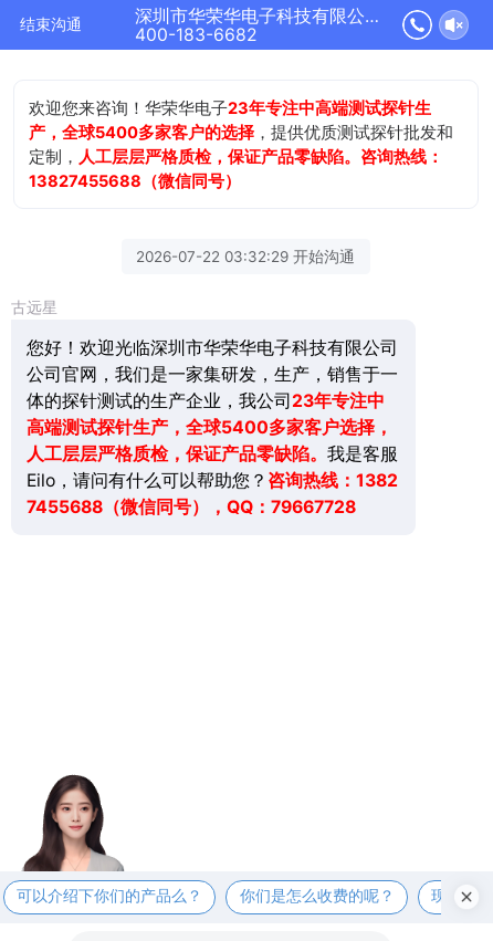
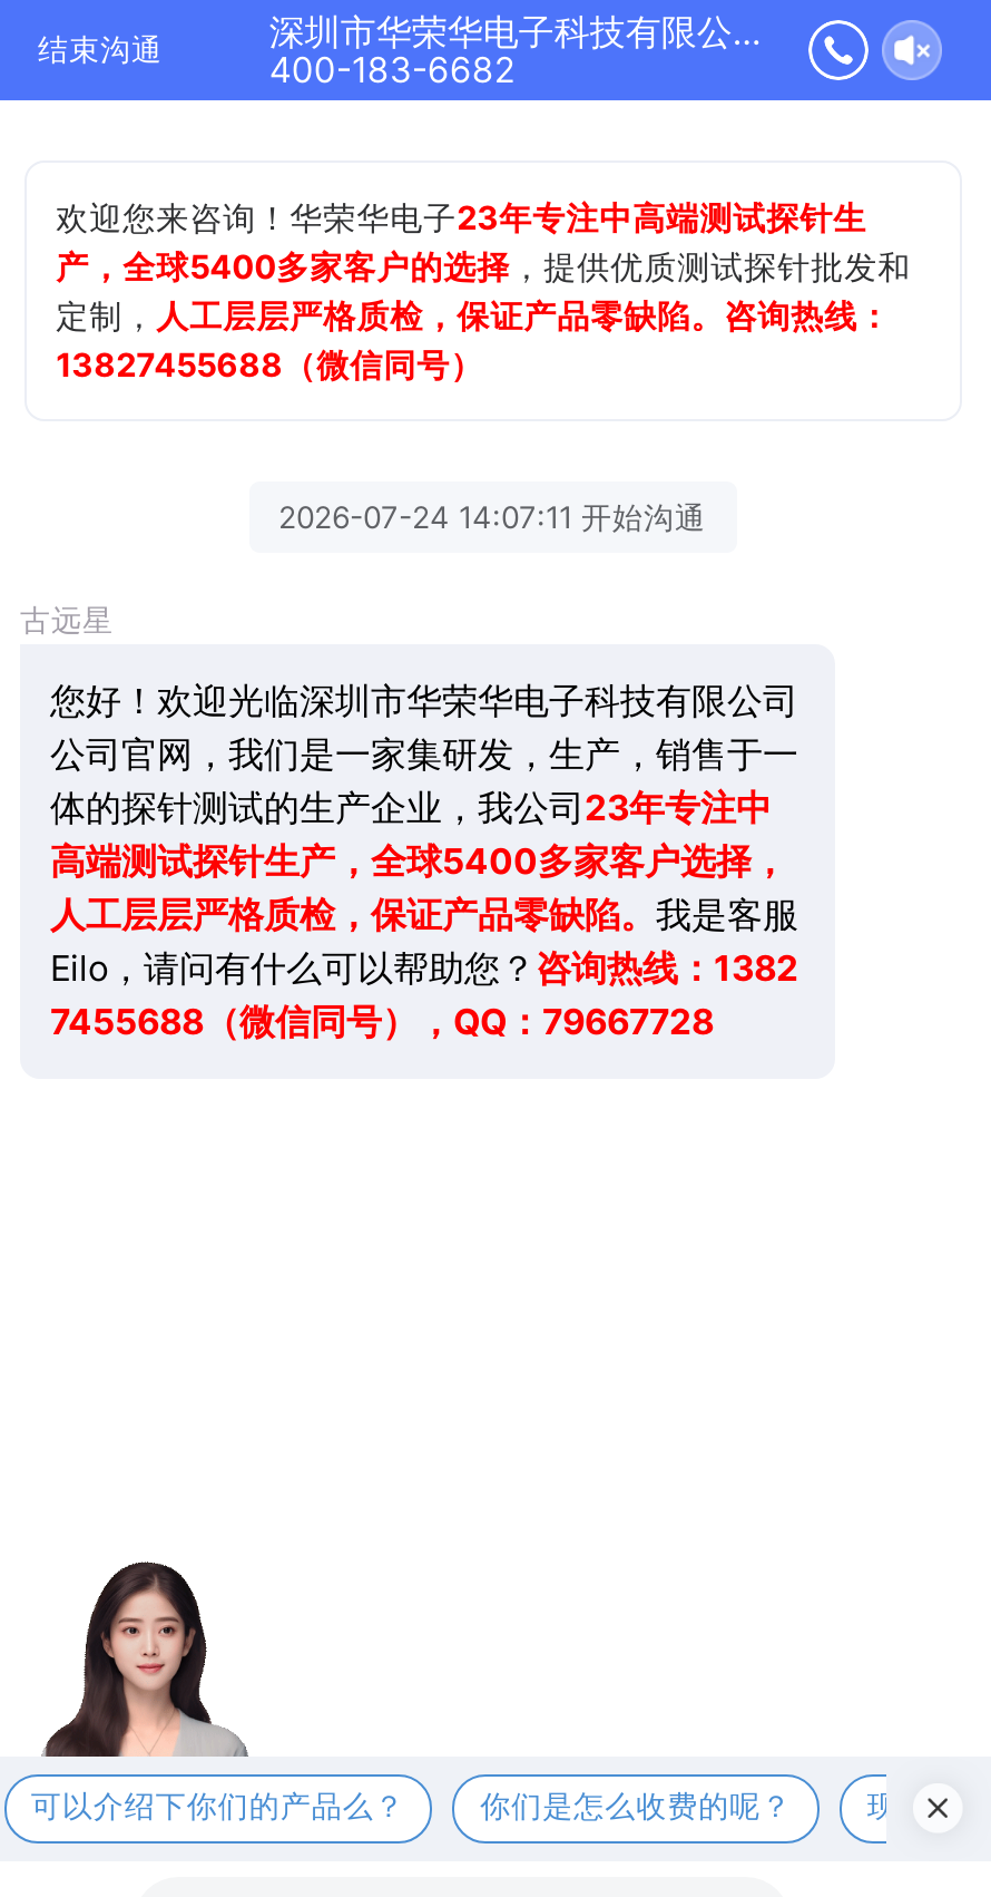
- 2026-07-22 03:32:29 开始沟通
+ 2026-07-24 14:07:11 开始沟通
